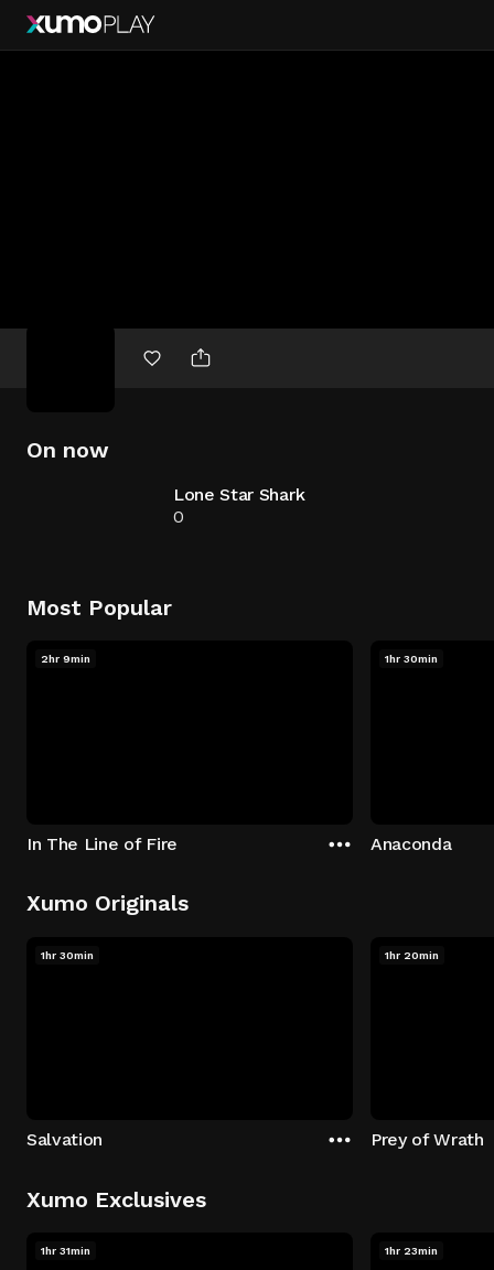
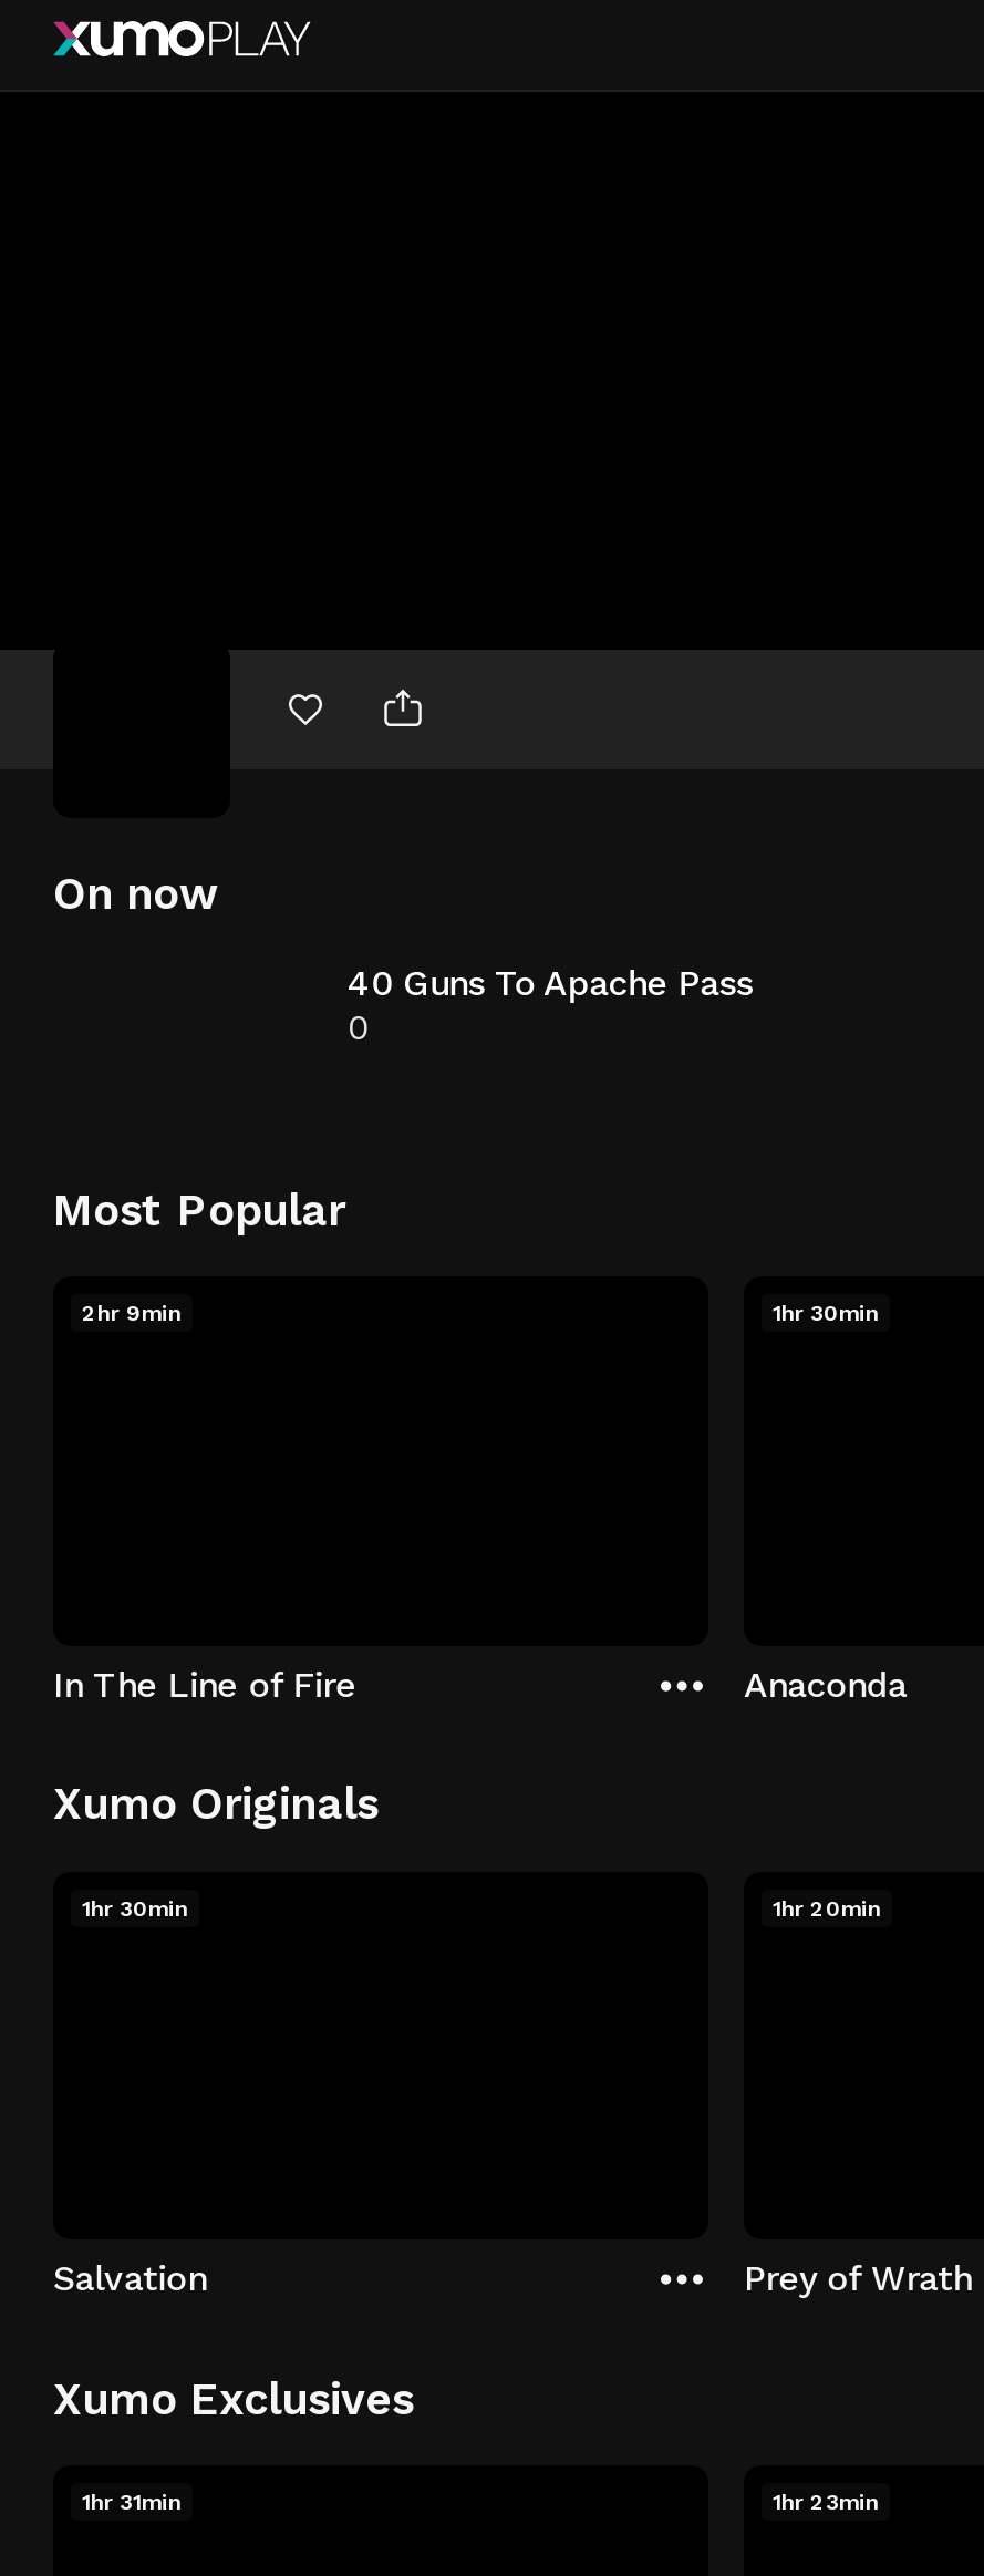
- Lone Star Shark
+ 40 Guns To Apache Pass
